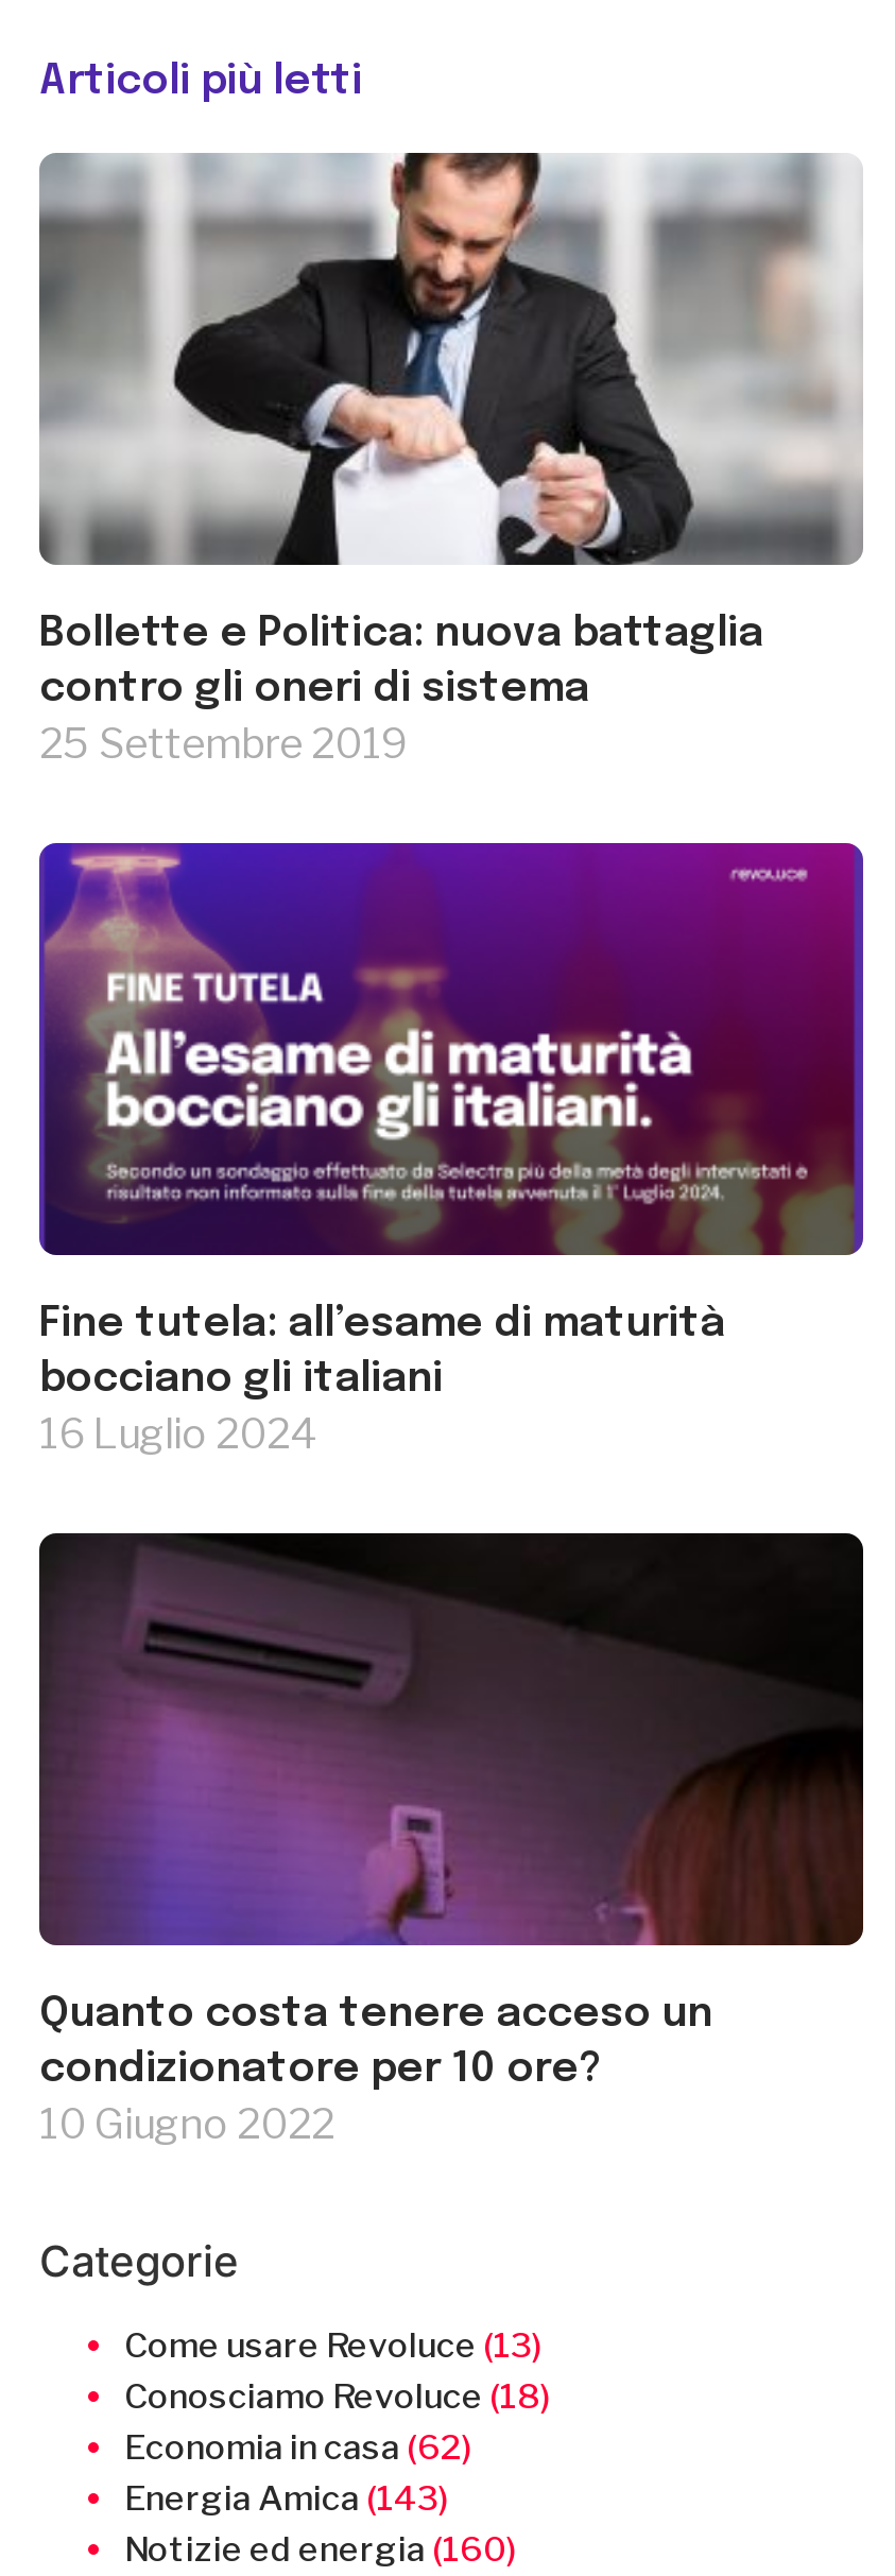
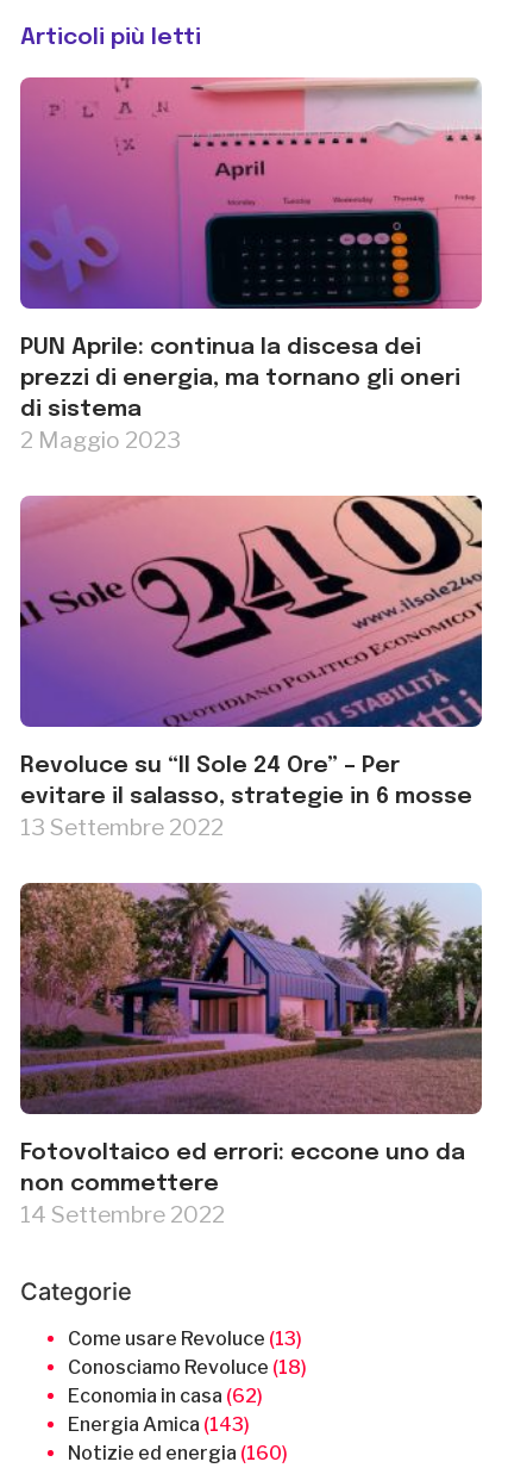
- [image]
- Bollette e Politica: nuova battaglia
- contro gli oneri di sistema
- 25 Settembre 2019
+ [image]
+ PUN Aprile: continua la discesa dei
+ prezzi di energia, ma tornano gli oneri
+ di sistema
+ 2 Maggio 2023

- [image]
- Fine tutela: all’esame di maturità
- bocciano gli italiani
- 16 Luglio 2024
+ [image]
+ Revoluce su “Il Sole 24 Ore” – Per
+ evitare il salasso, strategie in 6 mosse
+ 13 Settembre 2022

- [image]
- Quanto costa tenere acceso un
- condizionatore per 10 ore?
- 10 Giugno 2022
+ [image]
+ Fotovoltaico ed errori: eccone uno da
+ non commettere
+ 14 Settembre 2022
